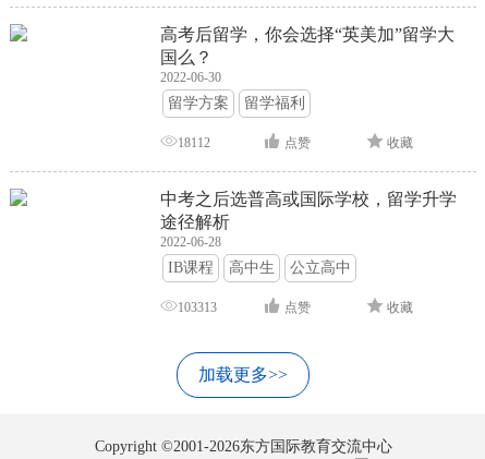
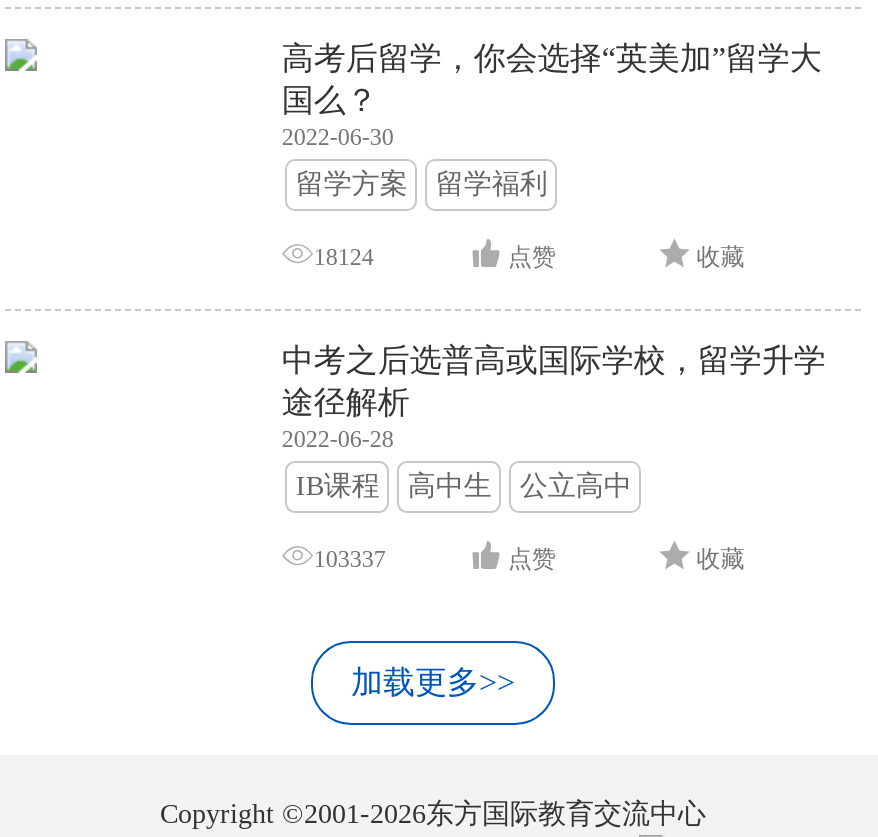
- 18112
+ 18124

- 103313
+ 103337
